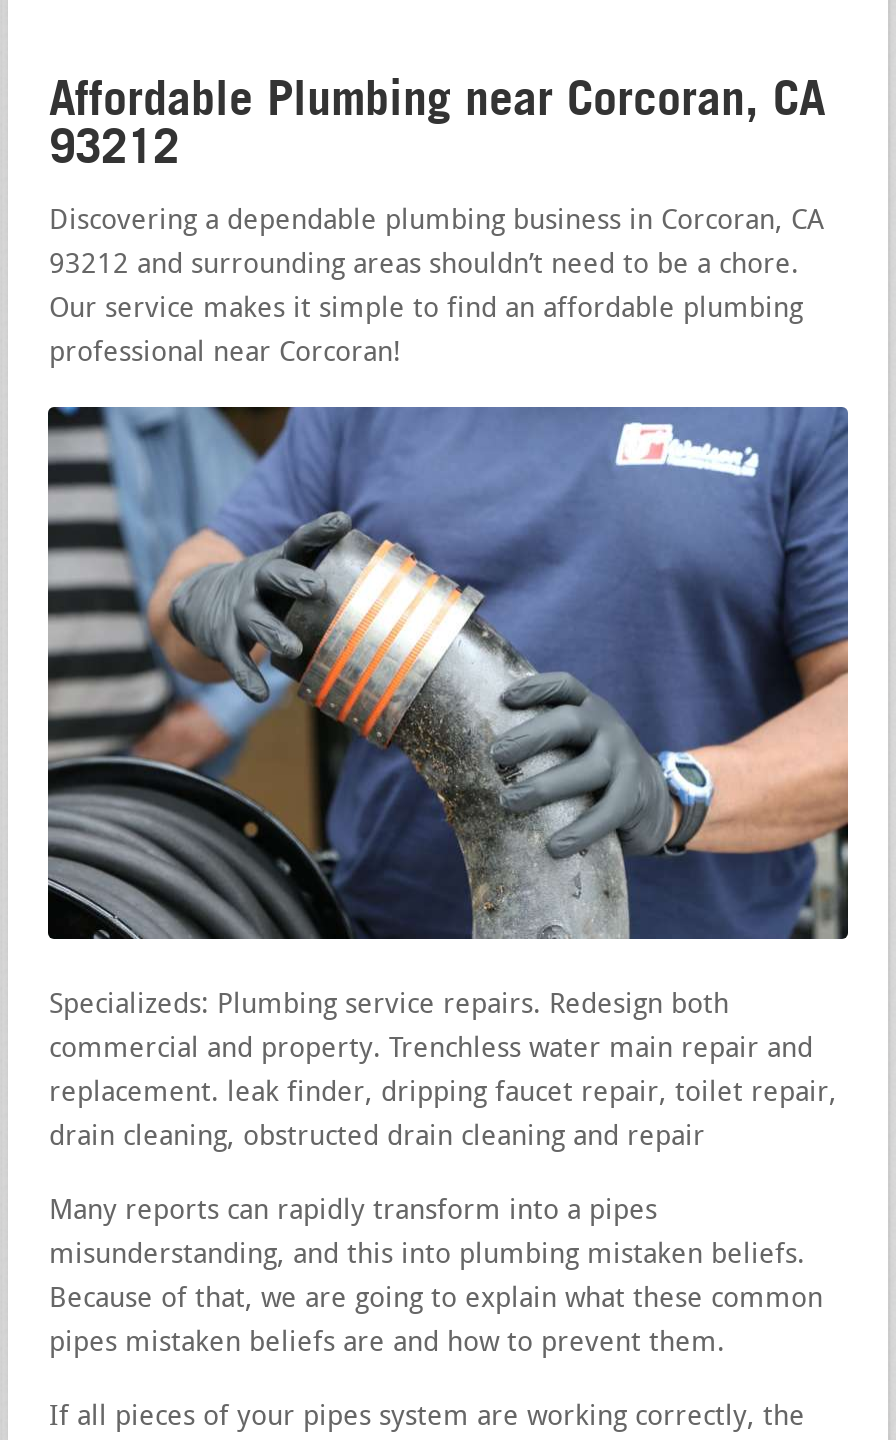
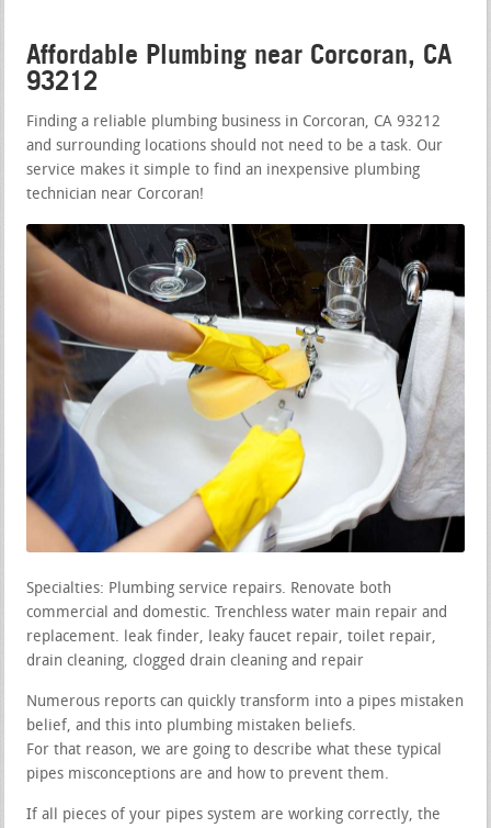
- Discovering a dependable plumbing business in Corcoran, CA
+ Finding a reliable plumbing business in Corcoran, CA 93212

- 93212 and surrounding areas shouldn’t need to be a chore.
+ and surrounding locations should not need to be a task. Our

- Our service makes it simple to find an affordable plumbing
+ service makes it simple to find an inexpensive plumbing

- professional near Corcoran!
+ technician near Corcoran!

- [image]
- Specializeds: Plumbing service repairs. Redesign both
+ [image]
+ Specialties: Plumbing service repairs. Renovate both

- commercial and property. Trenchless water main repair and
+ commercial and domestic. Trenchless water main repair and

- replacement. leak finder, dripping faucet repair, toilet repair,
+ replacement. leak finder, leaky faucet repair, toilet repair,

- drain cleaning, obstructed drain cleaning and repair
+ drain cleaning, clogged drain cleaning and repair

- Many reports can rapidly transform into a pipes
+ Numerous reports can quickly transform into a pipes mistaken

- misunderstanding, and this into plumbing mistaken beliefs.
+ belief, and this into plumbing mistaken beliefs.

- Because of that, we are going to explain what these common
+ For that reason, we are going to describe what these typical

- pipes mistaken beliefs are and how to prevent them.
+ pipes misconceptions are and how to prevent them.
